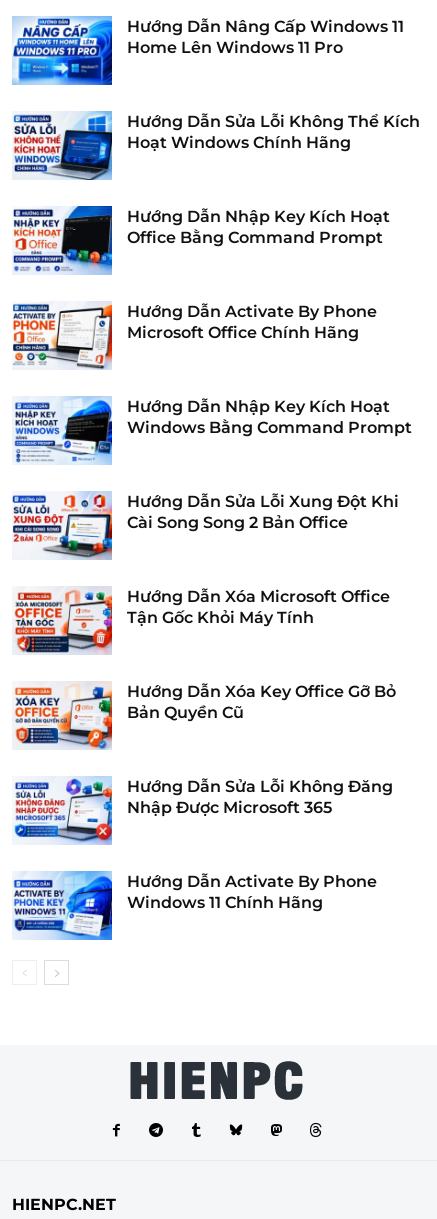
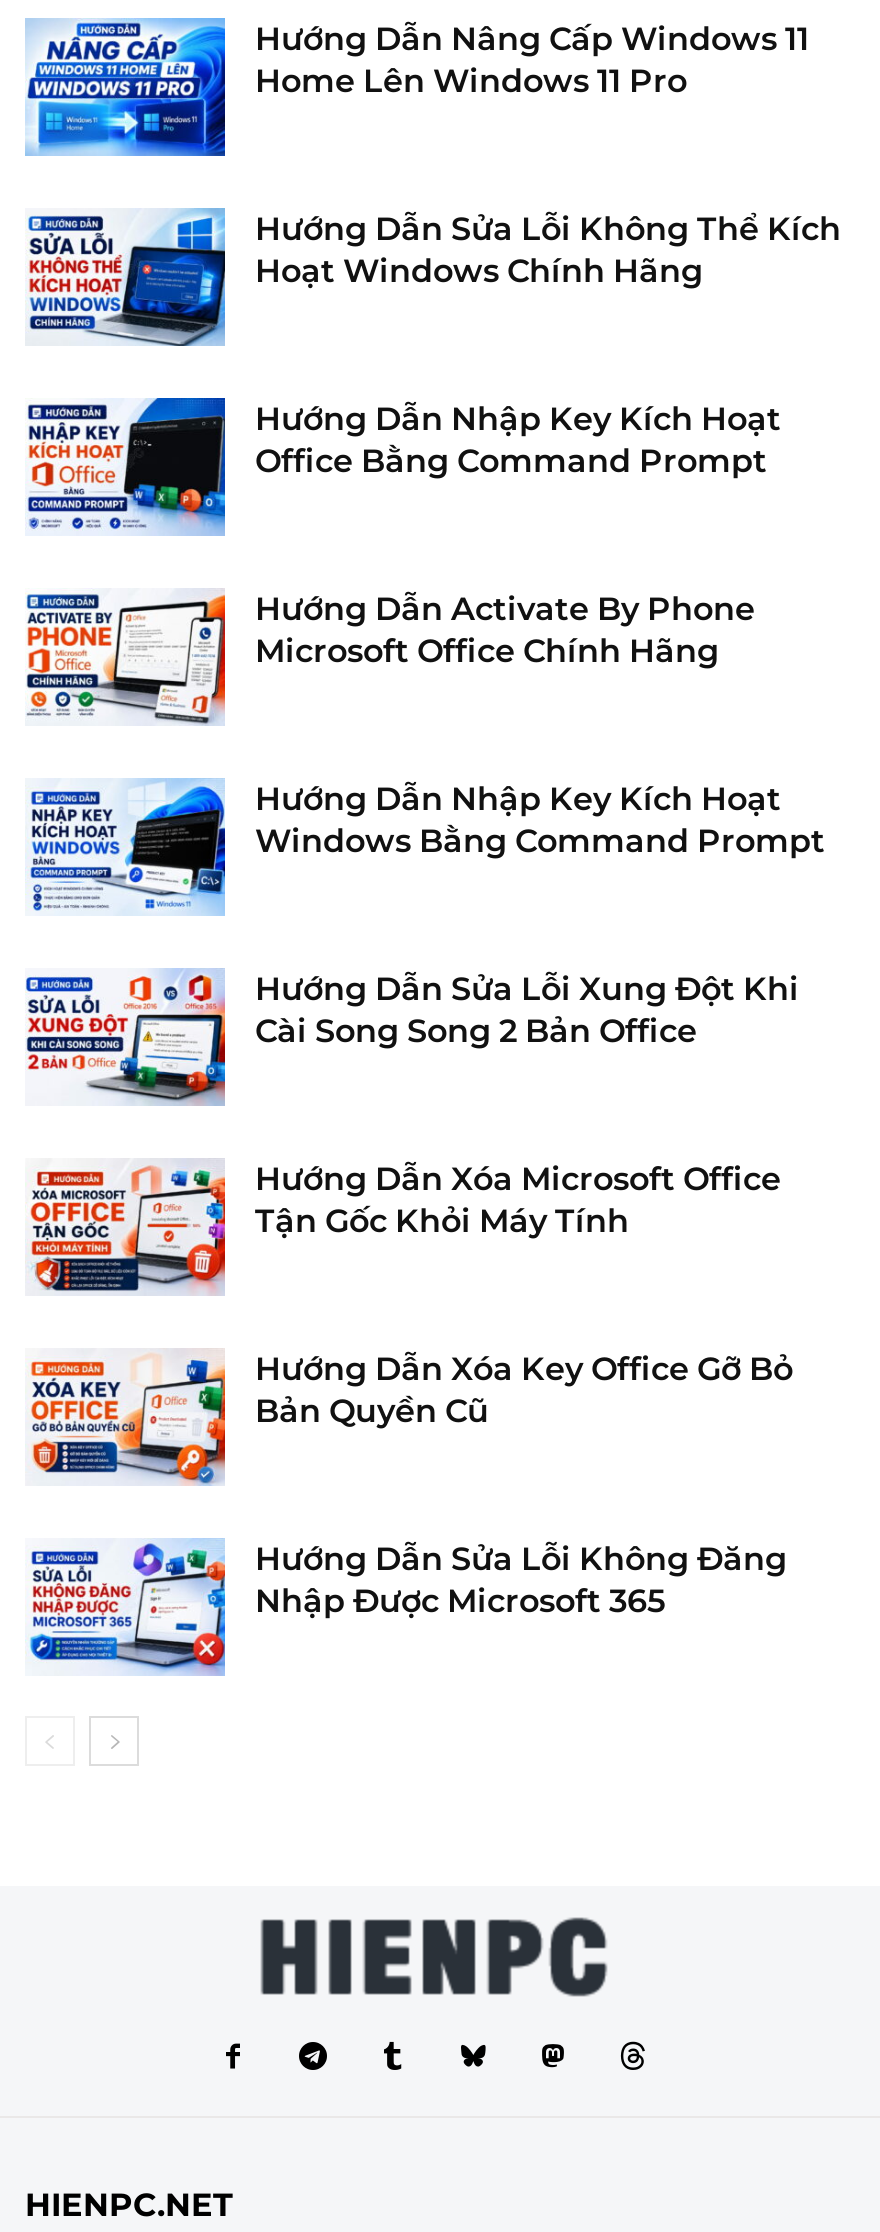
- [image]
- Hướng Dẫn Activate By Phone
- Windows 11 Chính Hãng
